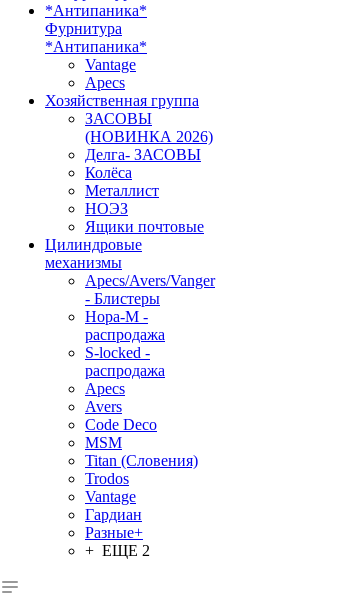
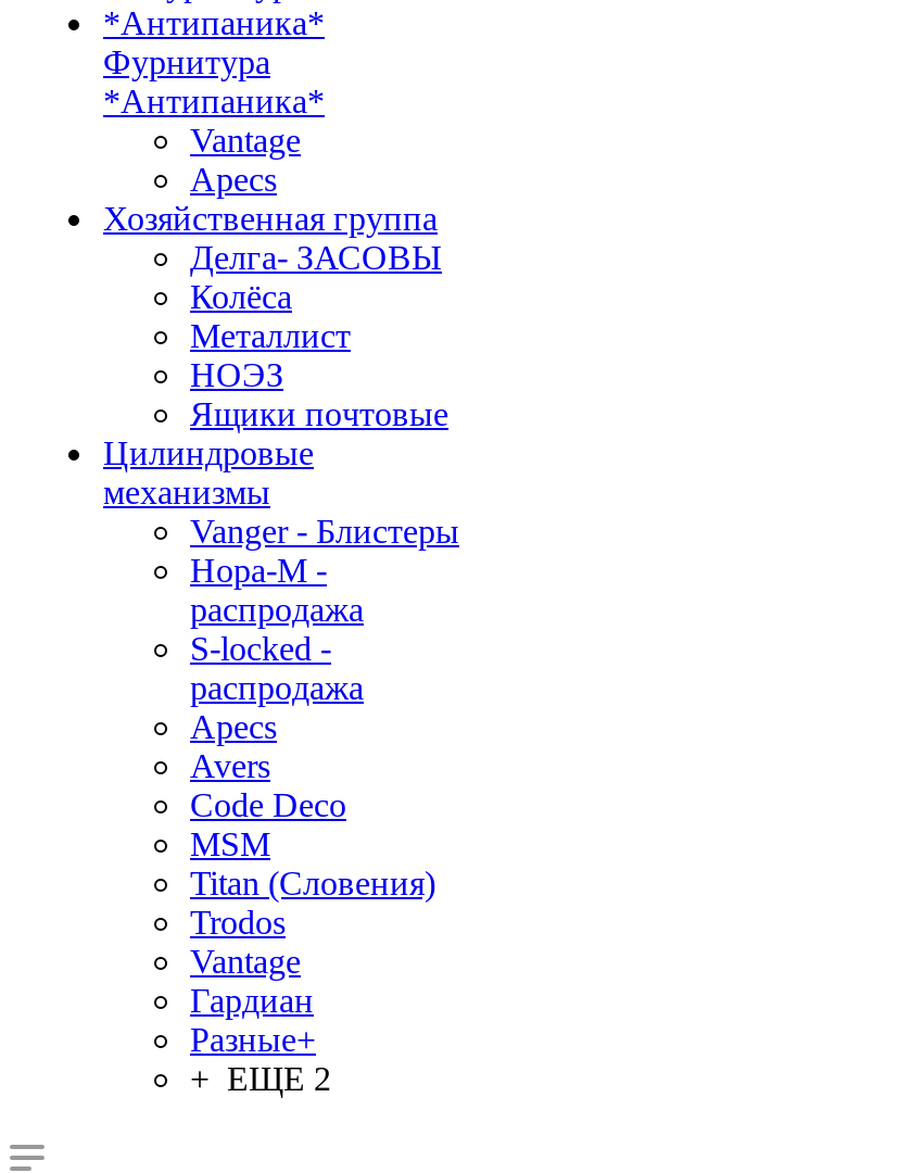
- ЗАСОВЫ
- (НОВИНКА 2026)

- Apecs/Avers/Vanger
- - Блистеры
+ Vanger - Блистеры
